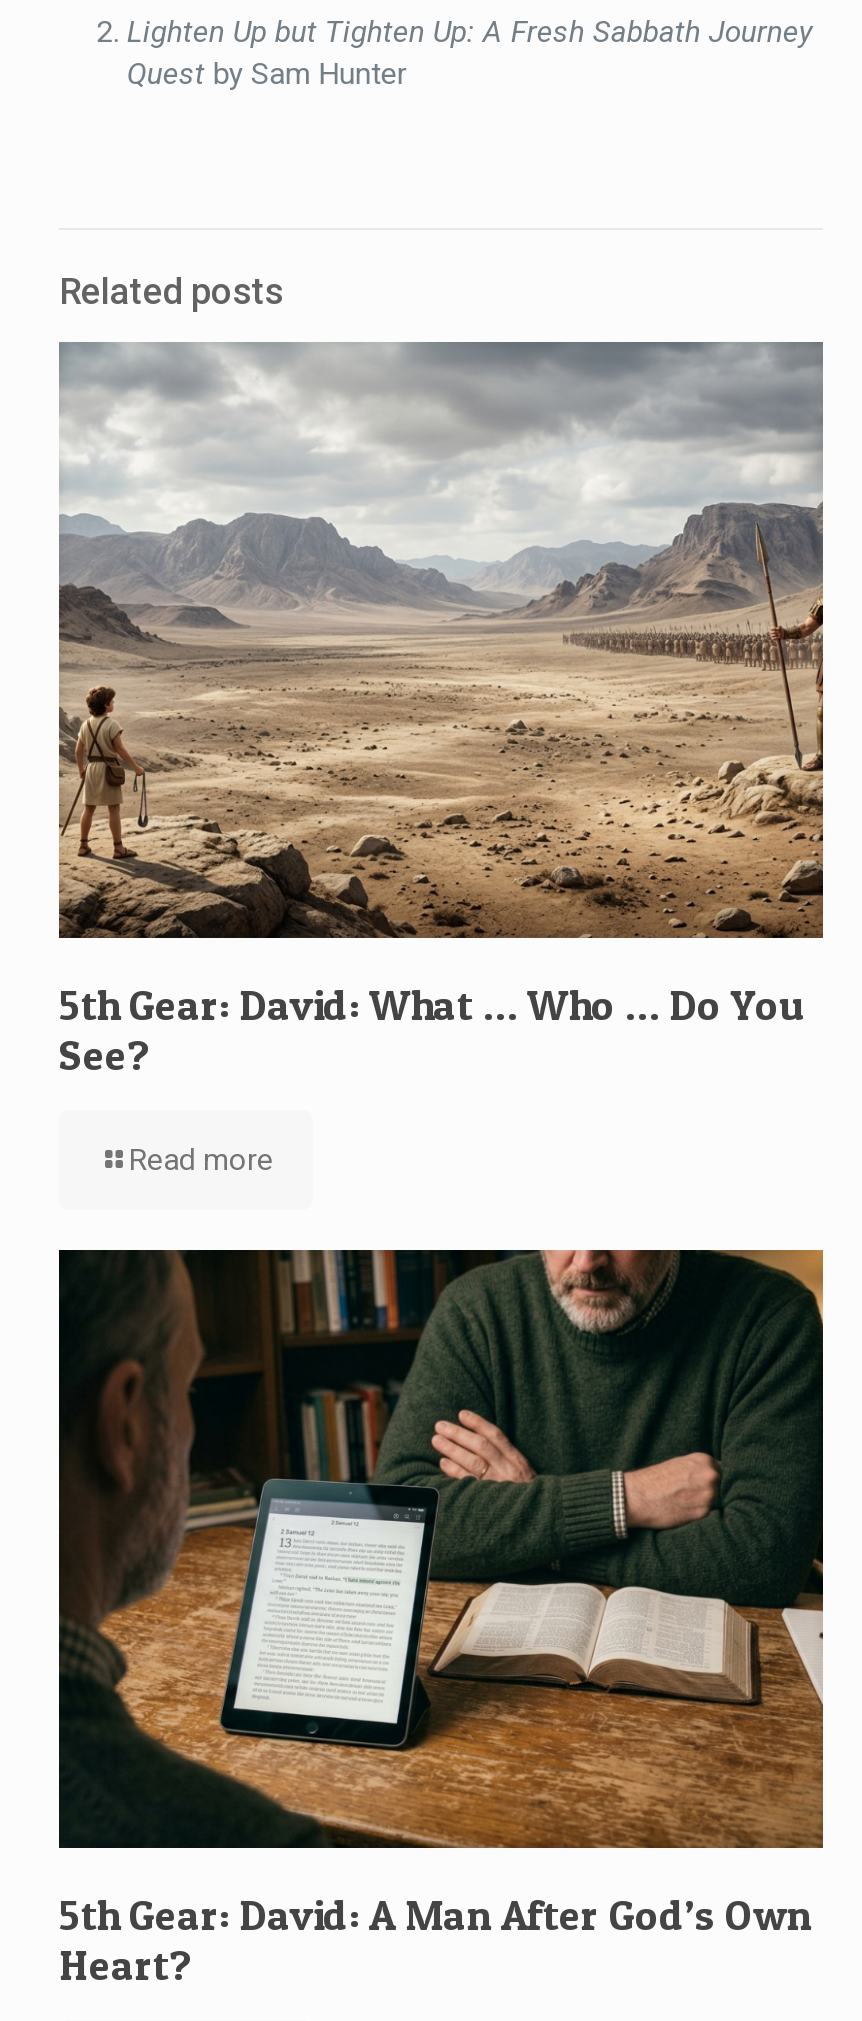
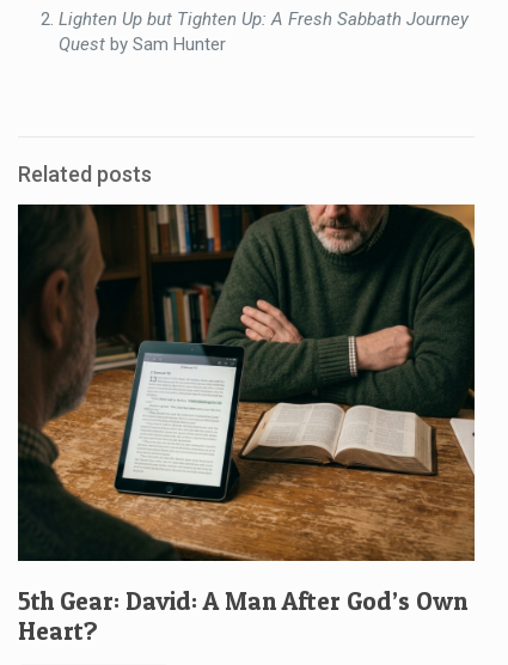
- [image]
- 5th Gear: David: What … Who … Do You
- See?
- Read more
